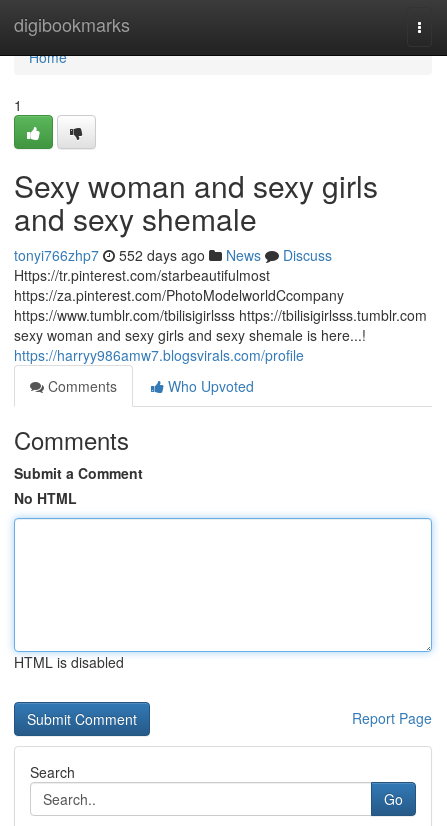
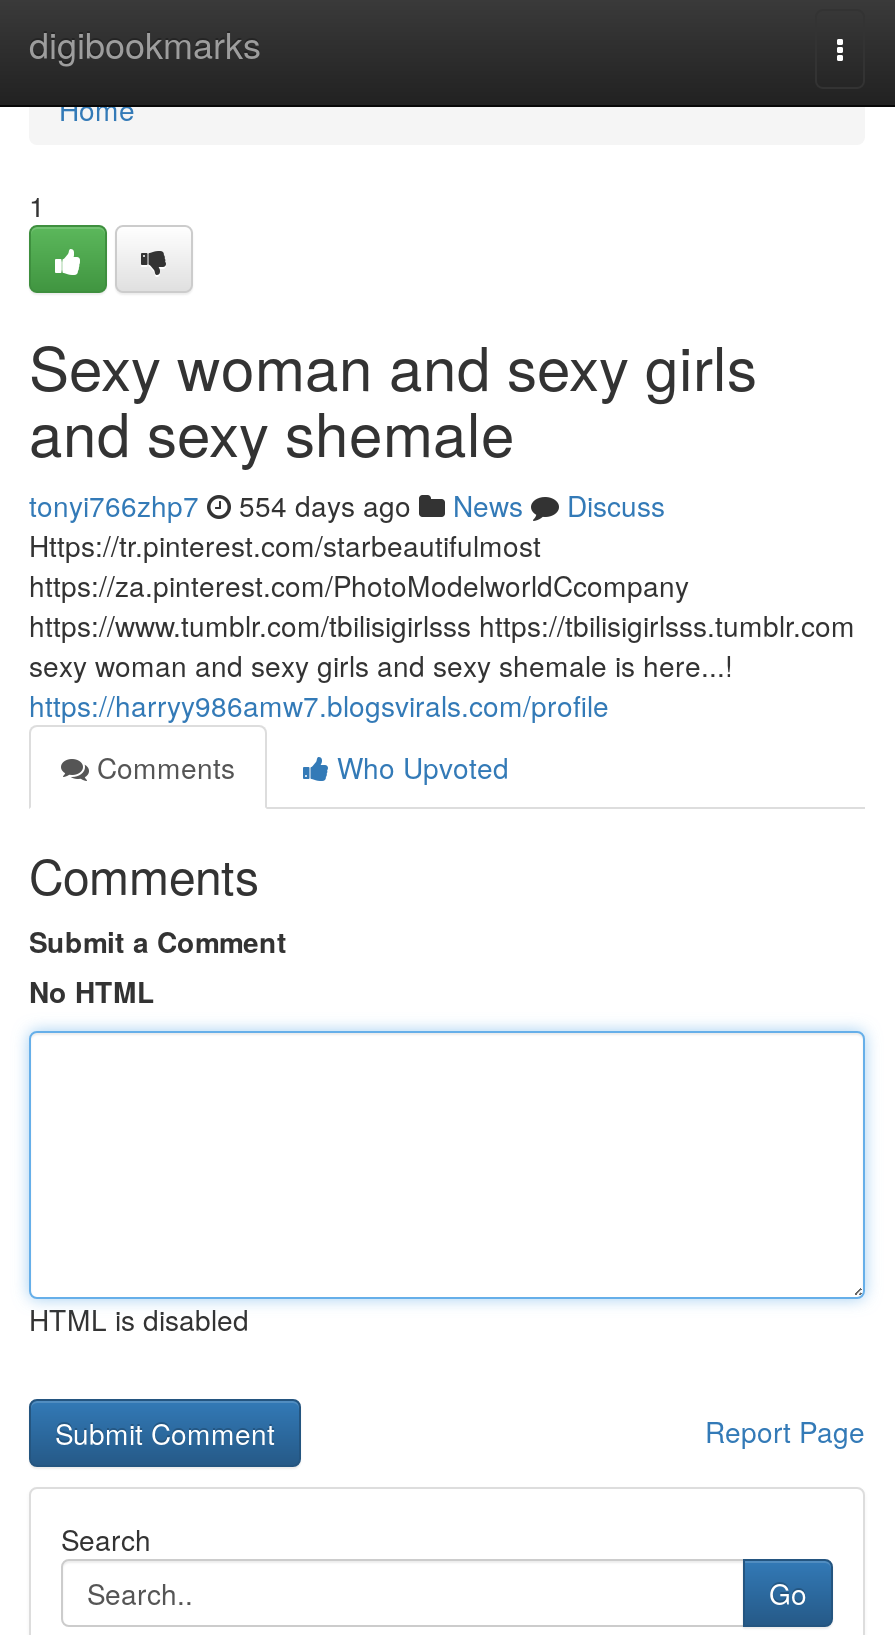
- tonyi766zhp7 552 days ago News Discuss
+ tonyi766zhp7 554 days ago News Discuss
